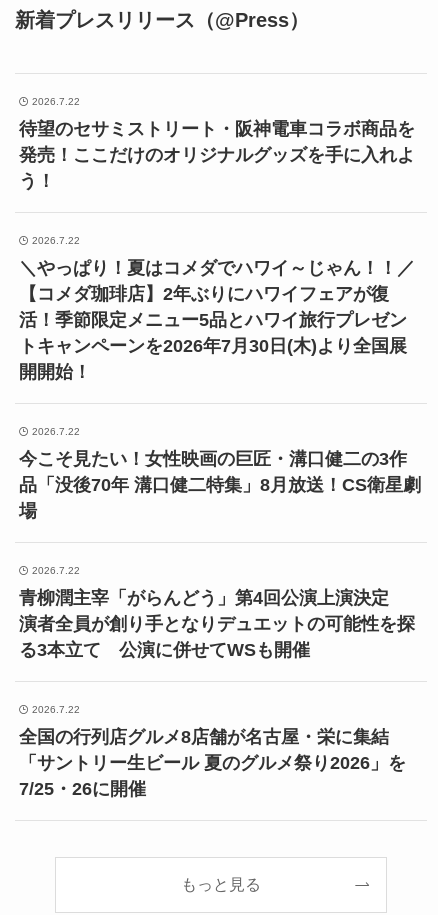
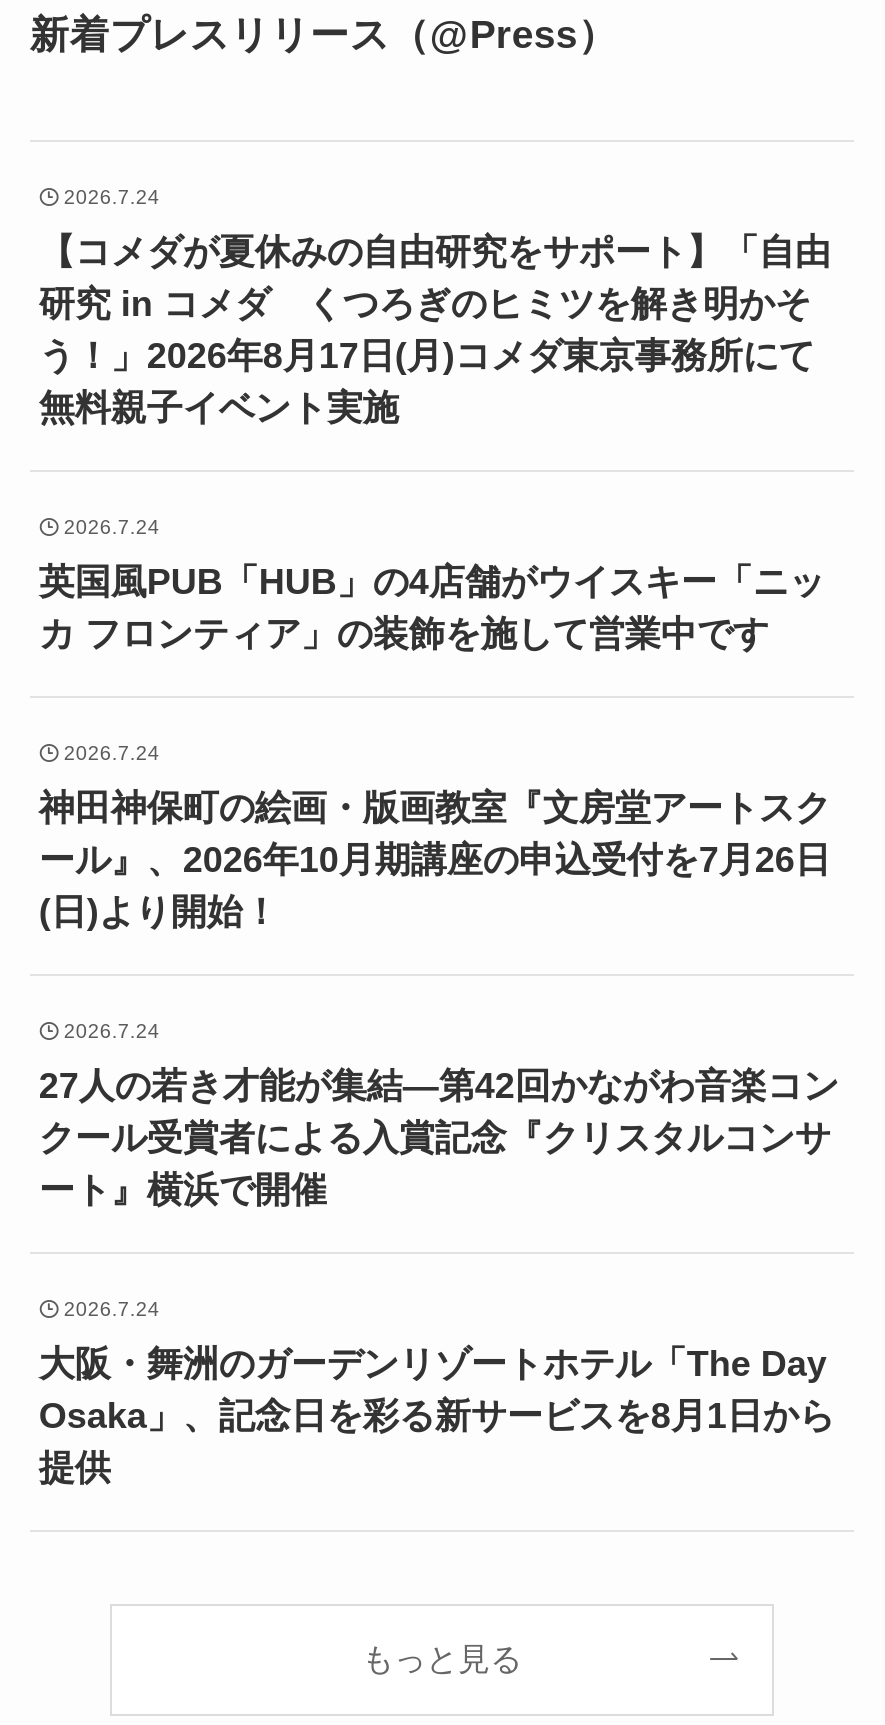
- 2026.7.22
+ 2026.7.24

- 待望のセサミストリート・阪神電車コラボ商品を
- 発売！ここだけのオリジナルグッズを手に入れよ
- う！
+ 【コメダが夏休みの自由研究をサポート】「自由
+ 研究 in コメダ くつろぎのヒミツを解き明かそ
+ う！」2026年8月17日(月)コメダ東京事務所にて
+ 無料親子イベント実施

- 2026.7.22
+ 2026.7.24

- ＼やっぱり！夏はコメダでハワイ～じゃん！！／
- 【コメダ珈琲店】2年ぶりにハワイフェアが復
- 活！季節限定メニュー5品とハワイ旅行プレゼン
- トキャンペーンを2026年7月30日(木)より全国展
- 開開始！
+ 英国風PUB「HUB」の4店舗がウイスキー「ニッ
+ カ フロンティア」の装飾を施して営業中です

- 2026.7.22
+ 2026.7.24

- 今こそ見たい！女性映画の巨匠・溝口健二の3作
- 品「没後70年 溝口健二特集」8月放送！CS衛星劇
- 場
+ 神田神保町の絵画・版画教室『文房堂アートスク
+ ール』、2026年10月期講座の申込受付を7月26日
+ (日)より開始！

- 2026.7.22
+ 2026.7.24

- 青柳潤主宰「がらんどう」第4回公演上演決定
- 演者全員が創り手となりデュエットの可能性を探
- る3本立て 公演に併せてWSも開催
+ 27人の若き才能が集結—第42回かながわ音楽コン
+ クール受賞者による入賞記念『クリスタルコンサ
+ ート』横浜で開催

- 2026.7.22
+ 2026.7.24

- 全国の行列店グルメ8店舗が名古屋・栄に集結
- 「サントリー生ビール 夏のグルメ祭り2026」を
- 7/25・26に開催
+ 大阪・舞洲のガーデンリゾートホテル「The Day
+ Osaka」、記念日を彩る新サービスを8月1日から
+ 提供
